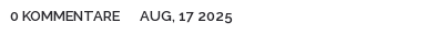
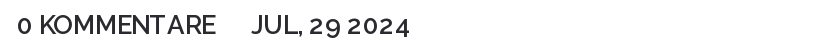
- 0 KOMMENTARE AUG, 17 2025
+ 0 KOMMENTARE JUL, 29 2024
